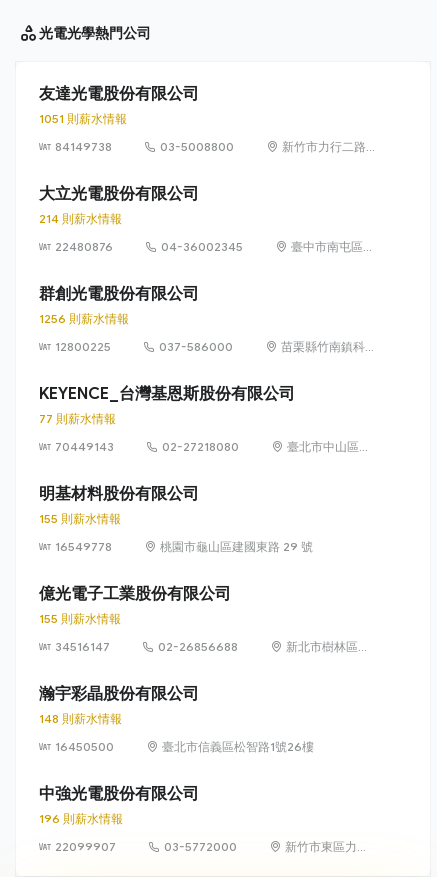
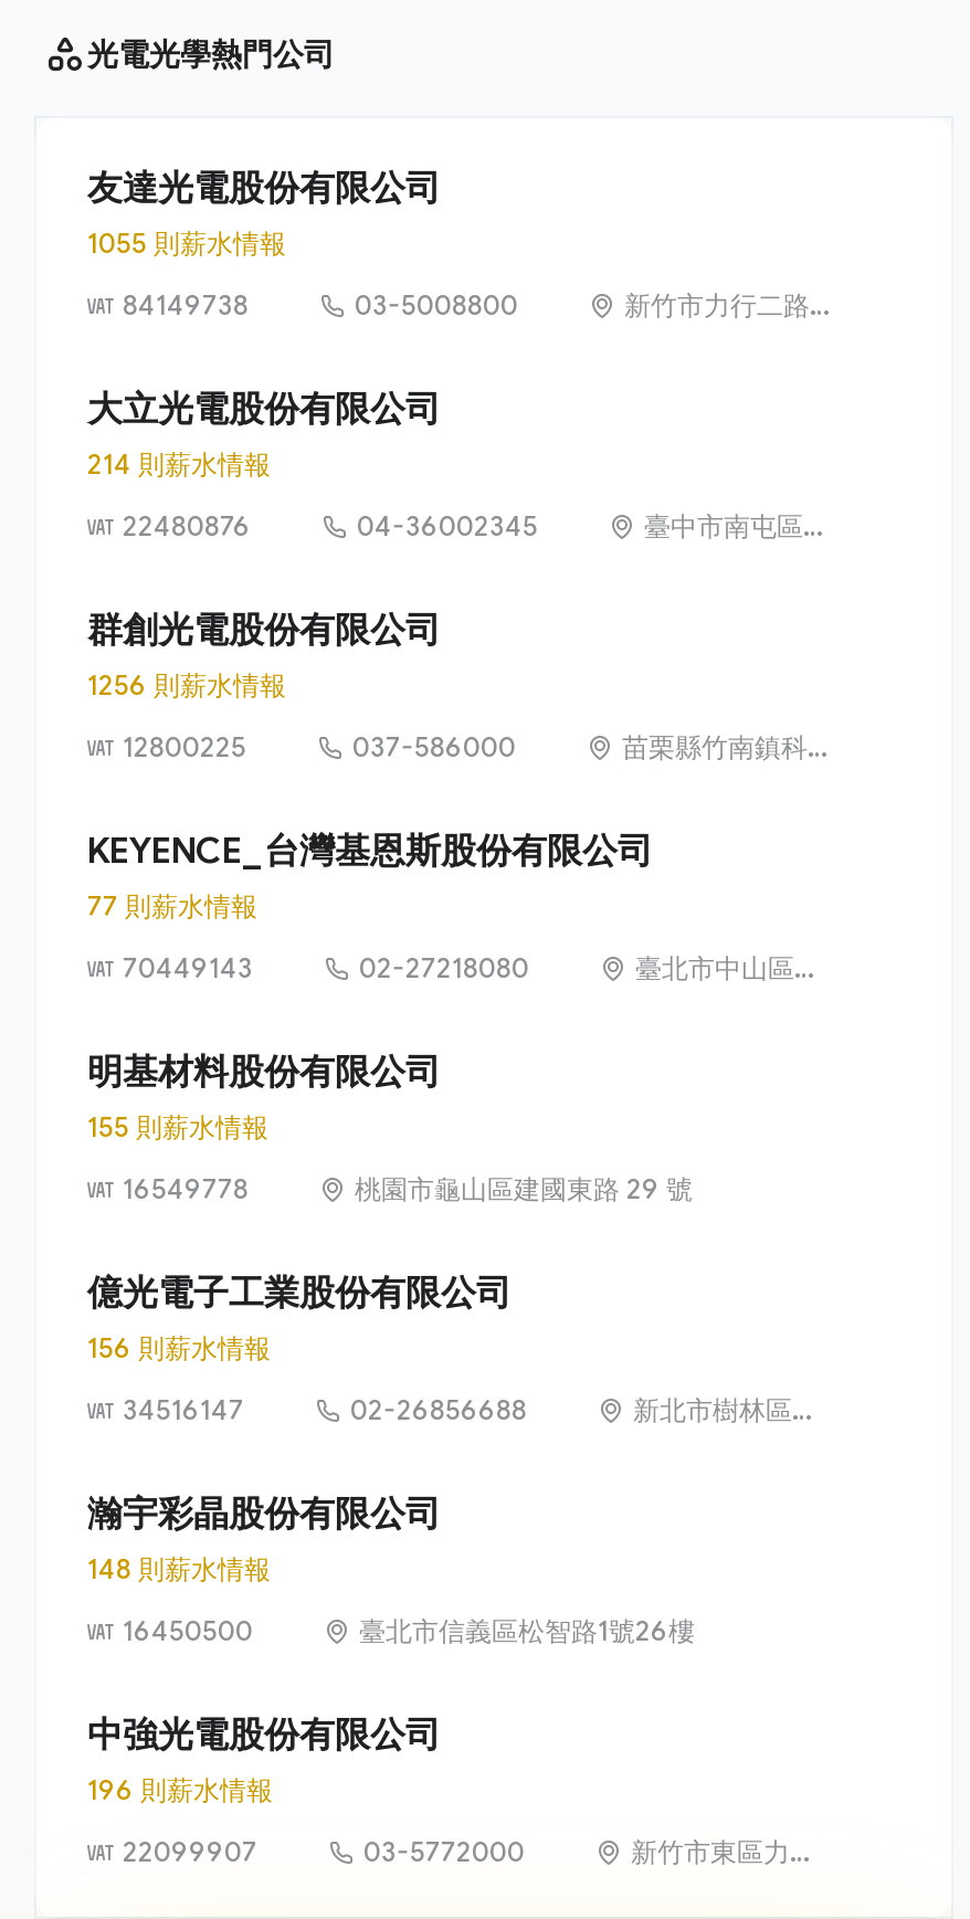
- 1051 則薪水情報
+ 1055 則薪水情報

- 155 則薪水情報
+ 156 則薪水情報
